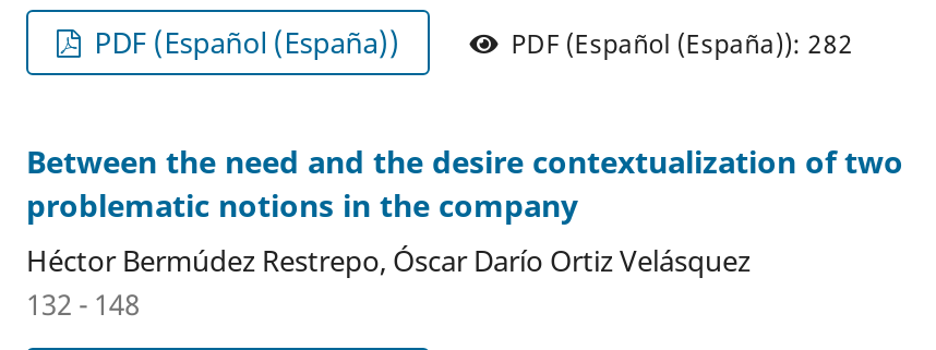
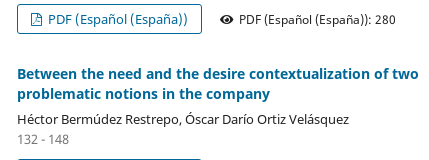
- PDF (Español (España)): 282
+ PDF (Español (España)): 280
